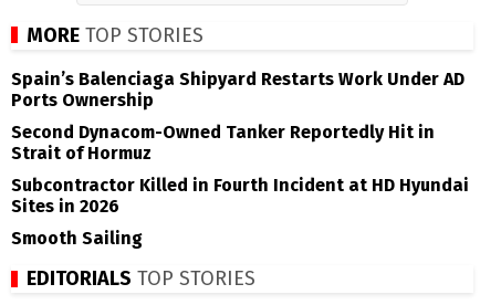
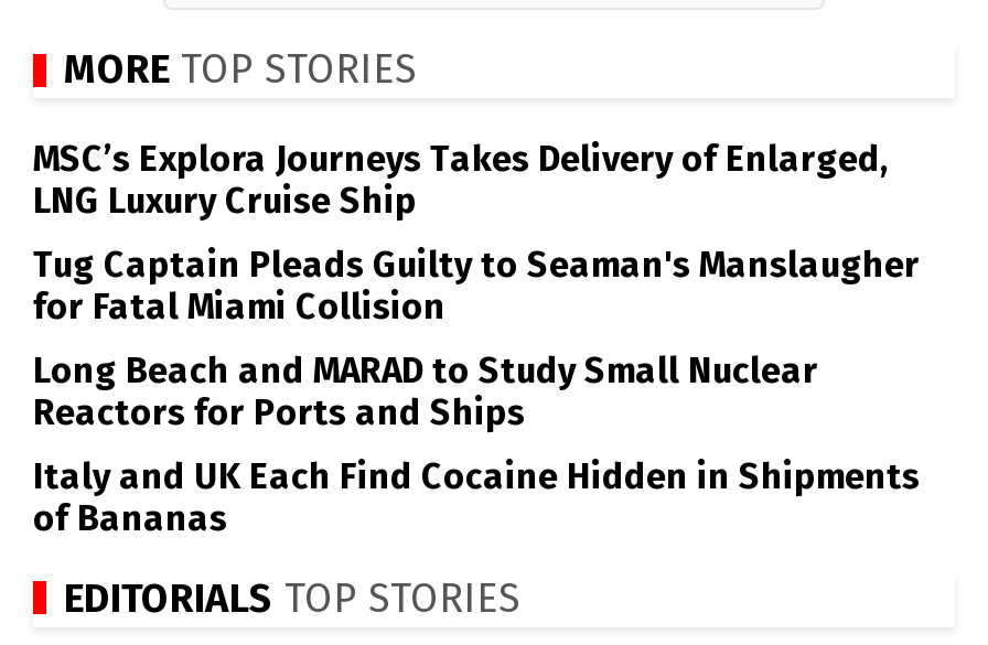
- Spain’s Balenciaga Shipyard Restarts Work Under AD
- Ports Ownership
+ MSC’s Explora Journeys Takes Delivery of Enlarged,
+ LNG Luxury Cruise Ship

- Second Dynacom-Owned Tanker Reportedly Hit in
- Strait of Hormuz
+ Tug Captain Pleads Guilty to Seaman's Manslaugher
+ for Fatal Miami Collision

- Subcontractor Killed in Fourth Incident at HD Hyundai
- Sites in 2026
+ Long Beach and MARAD to Study Small Nuclear
+ Reactors for Ports and Ships

- Smooth Sailing
+ Italy and UK Each Find Cocaine Hidden in Shipments
+ of Bananas
